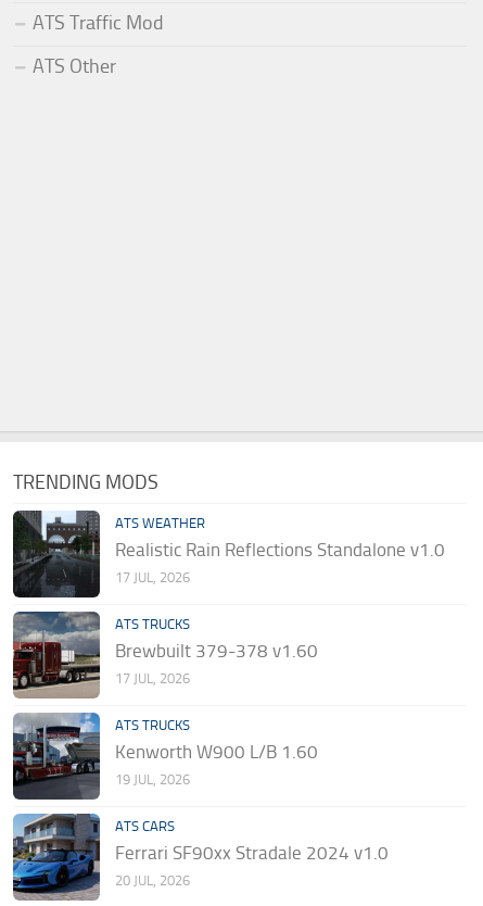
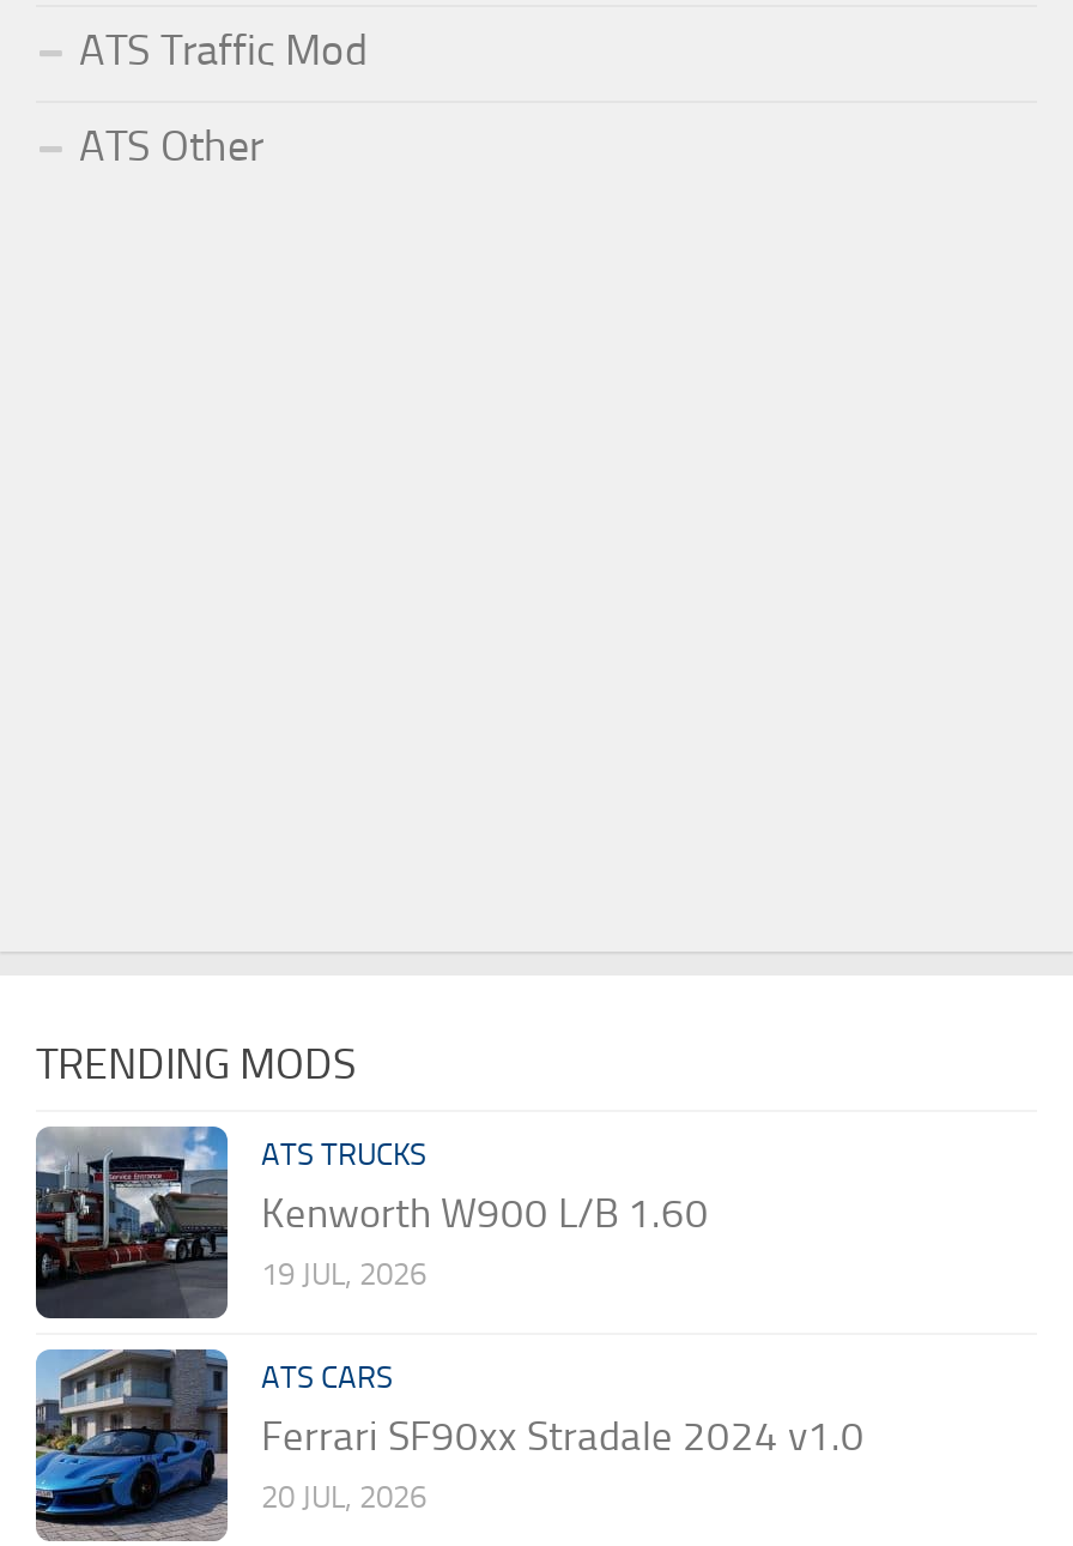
- [image]
- ATS WEATHER
- Realistic Rain Reflections Standalone v1.0
- 17 JUL, 2026
- ATS TRUCKS
- Brewbuilt 379-378 v1.60
- 17 JUL, 2026

- [image]
